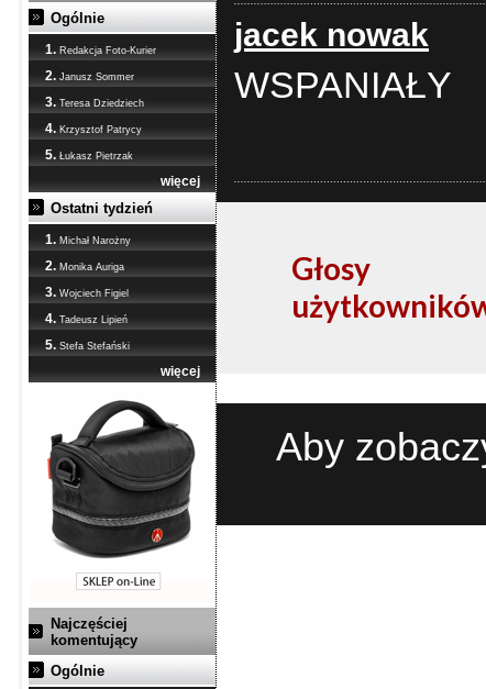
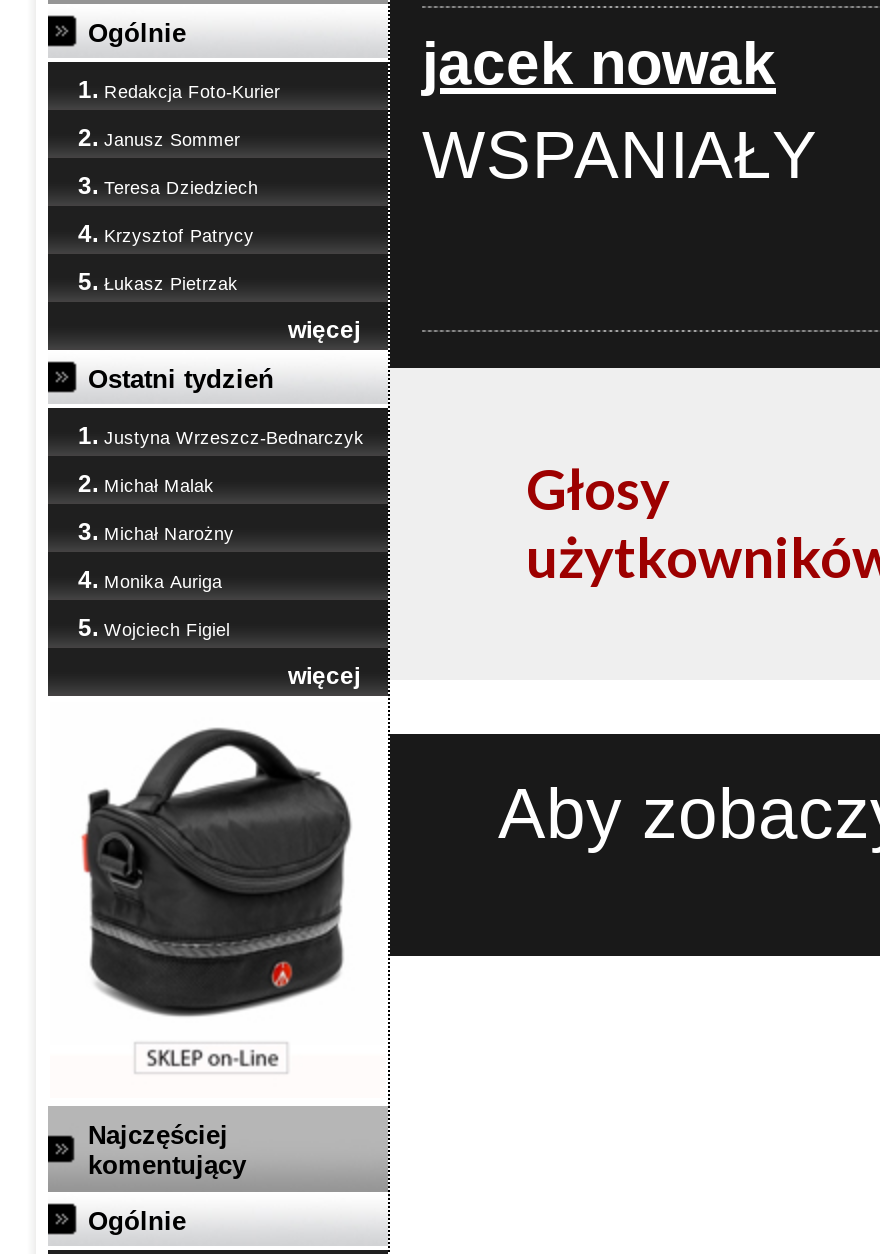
- 1. Michał Narożny
+ 1. Justyna Wrzeszcz-Bednarczyk

- 2. Monika Auriga
+ 2. Michał Malak

- 3. Wojciech Figiel
+ 3. Michał Narożny

- 4. Tadeusz Lipień
+ 4. Monika Auriga

- 5. Stefa Stefański
+ 5. Wojciech Figiel
